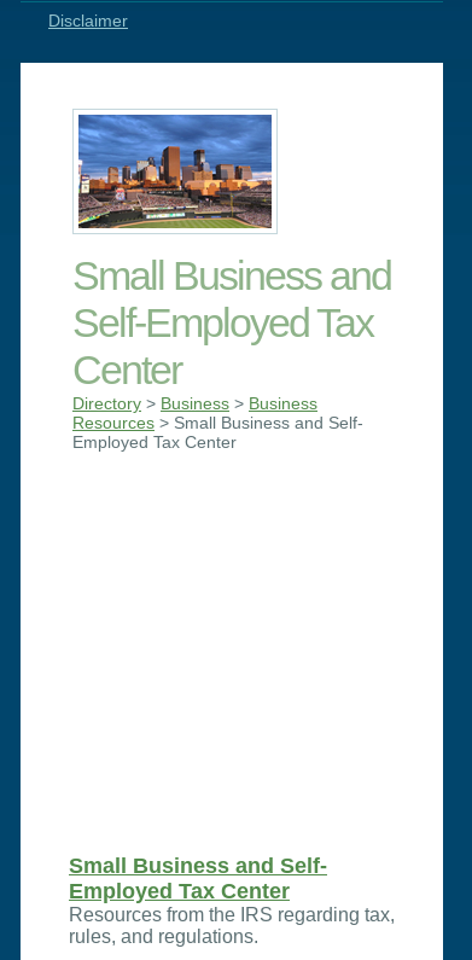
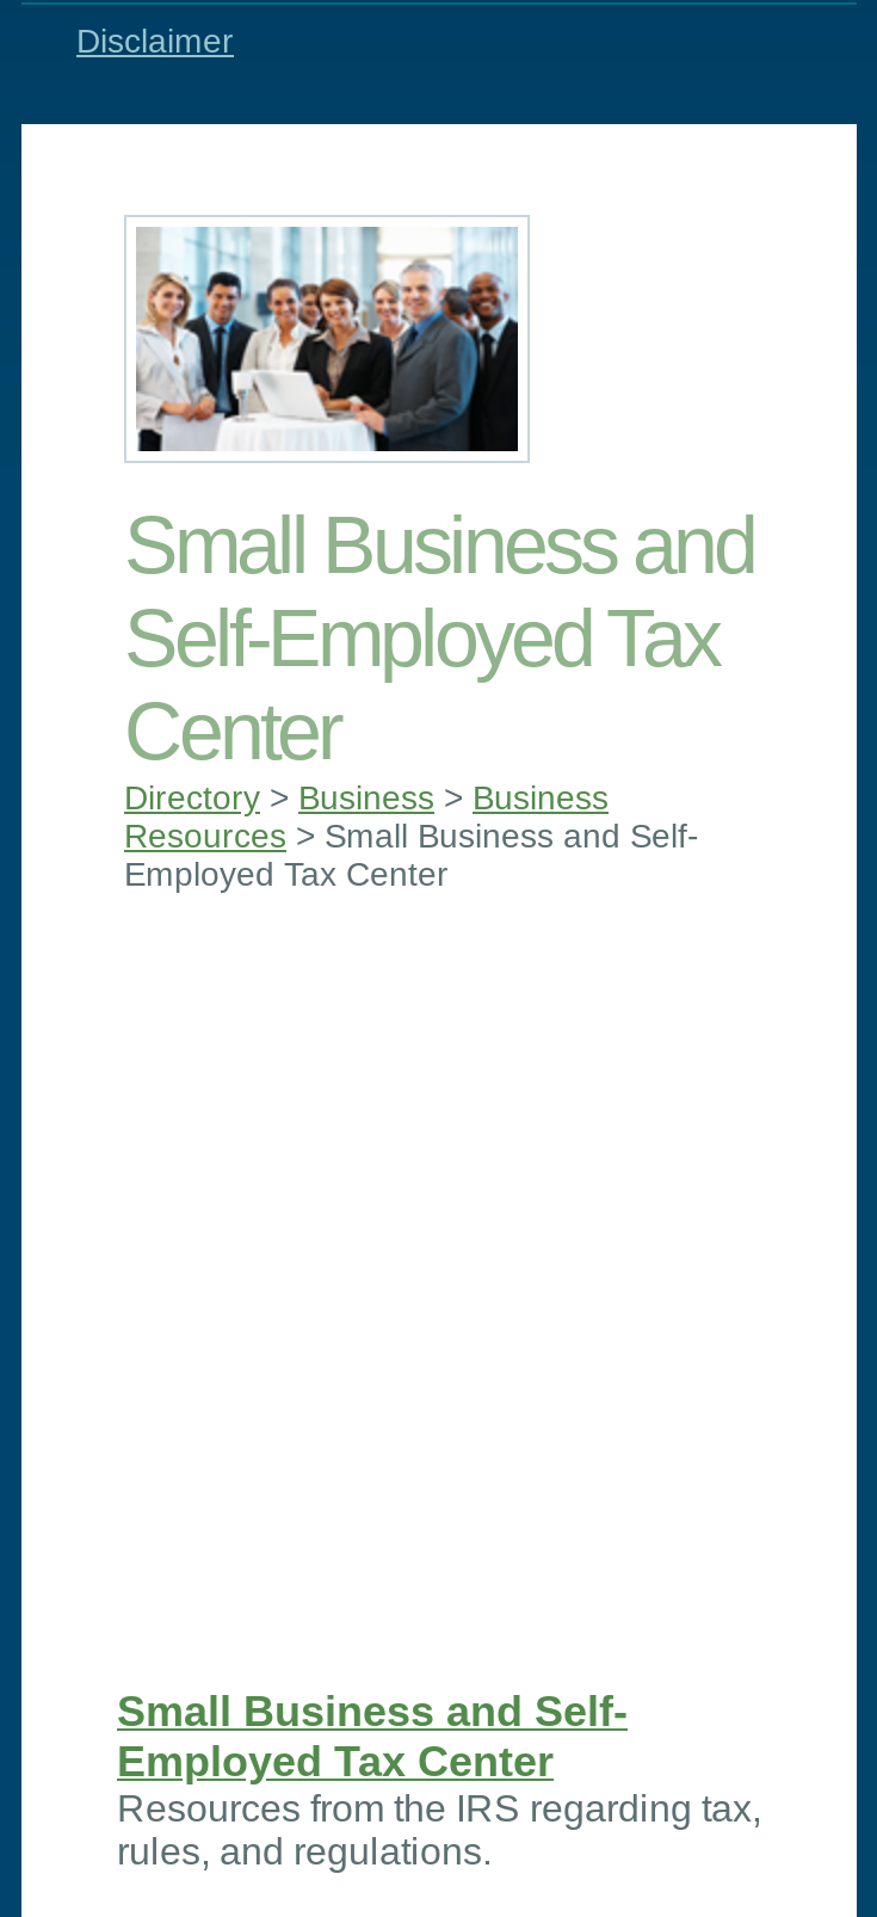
- [image]
+ [image]
